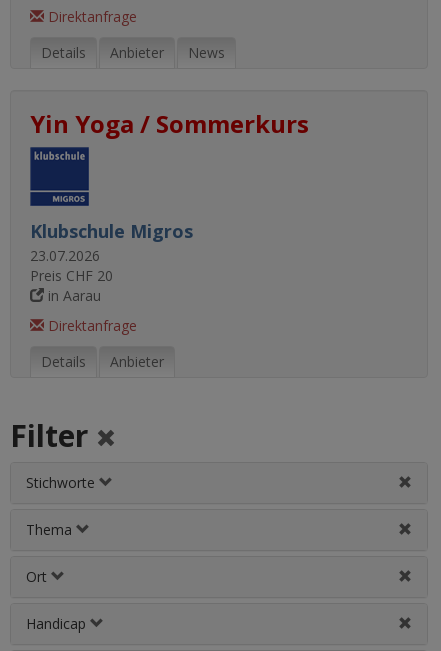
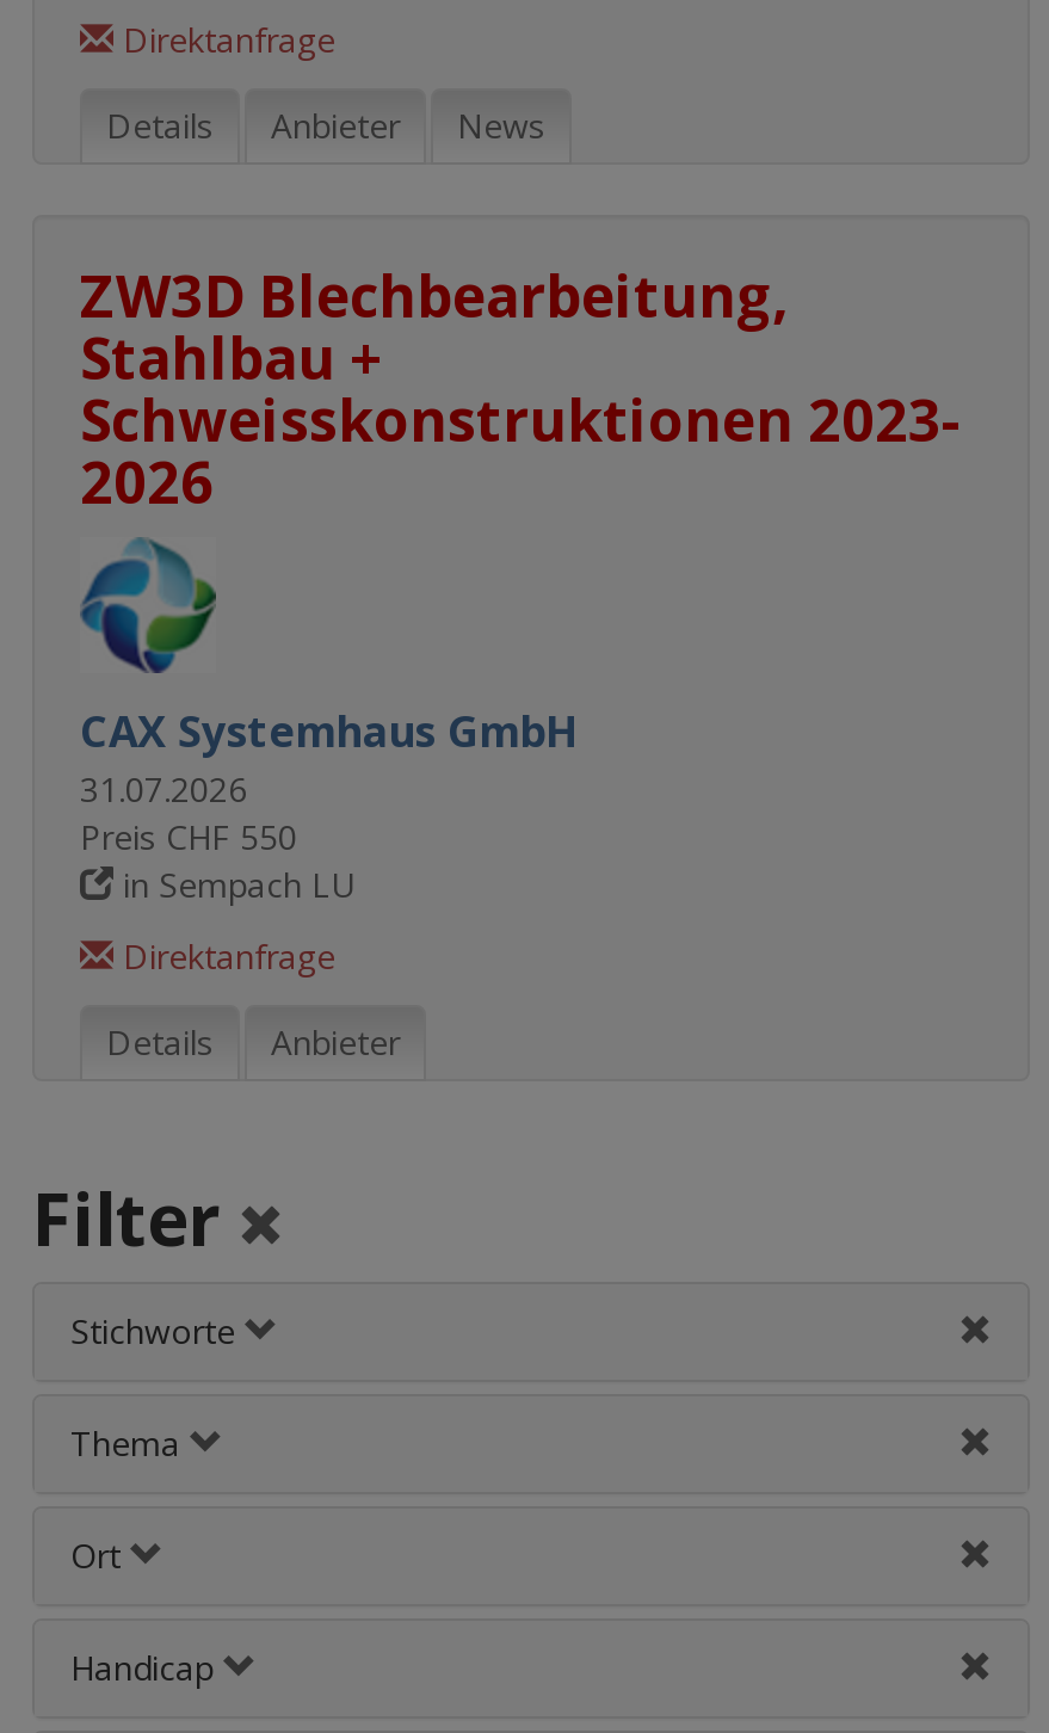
- Yin Yoga / Sommerkurs
+ ZW3D Blechbearbeitung,
+ Stahlbau +
+ Schweisskonstruktionen 2023-
+ 2026

- Klubschule Migros
- 23.07.2026
- Preis CHF 20
- in Aarau
+ CAX Systemhaus GmbH
+ 31.07.2026
+ Preis CHF 550
+ in Sempach LU
